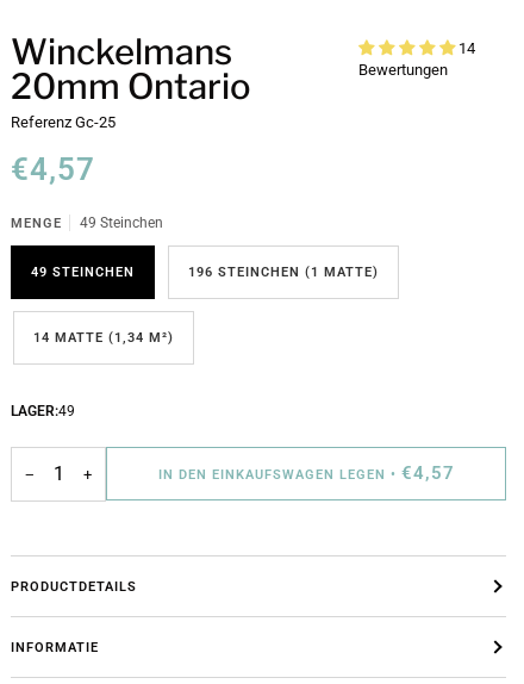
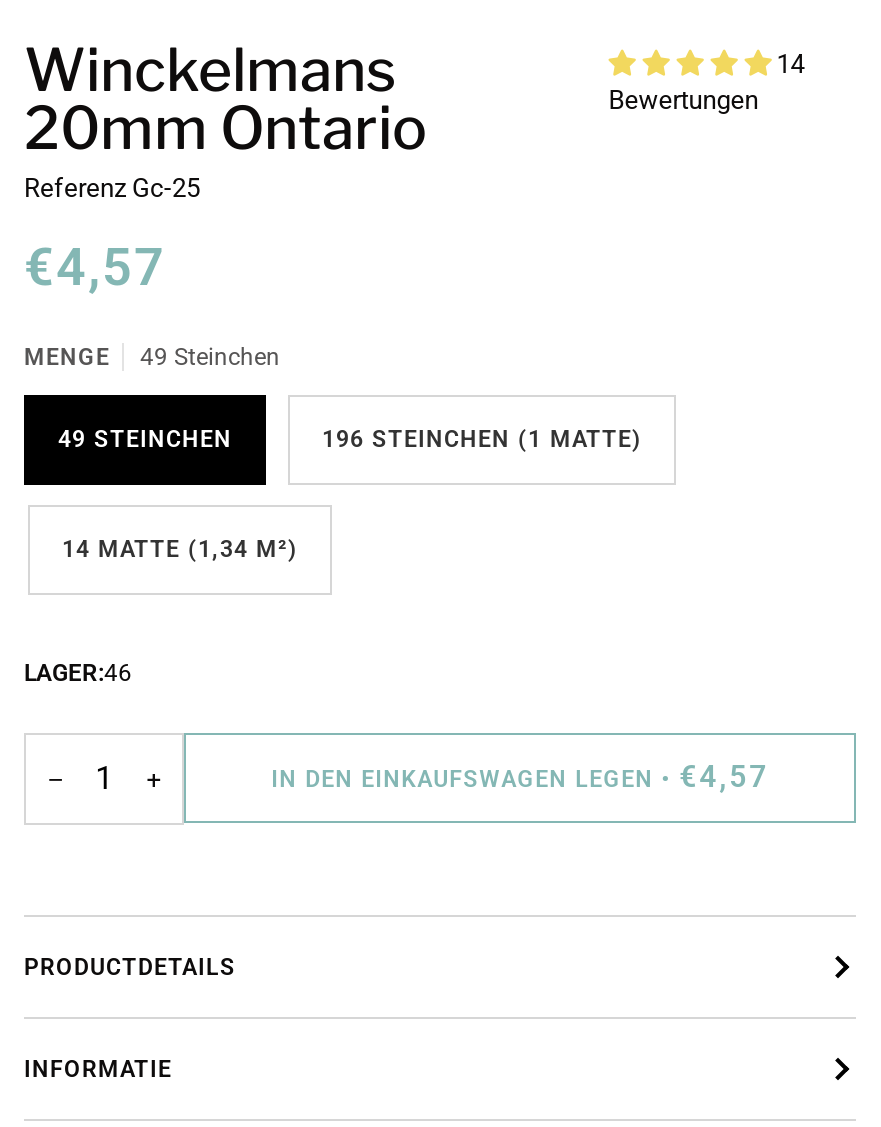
- LAGER:49
+ LAGER:46
